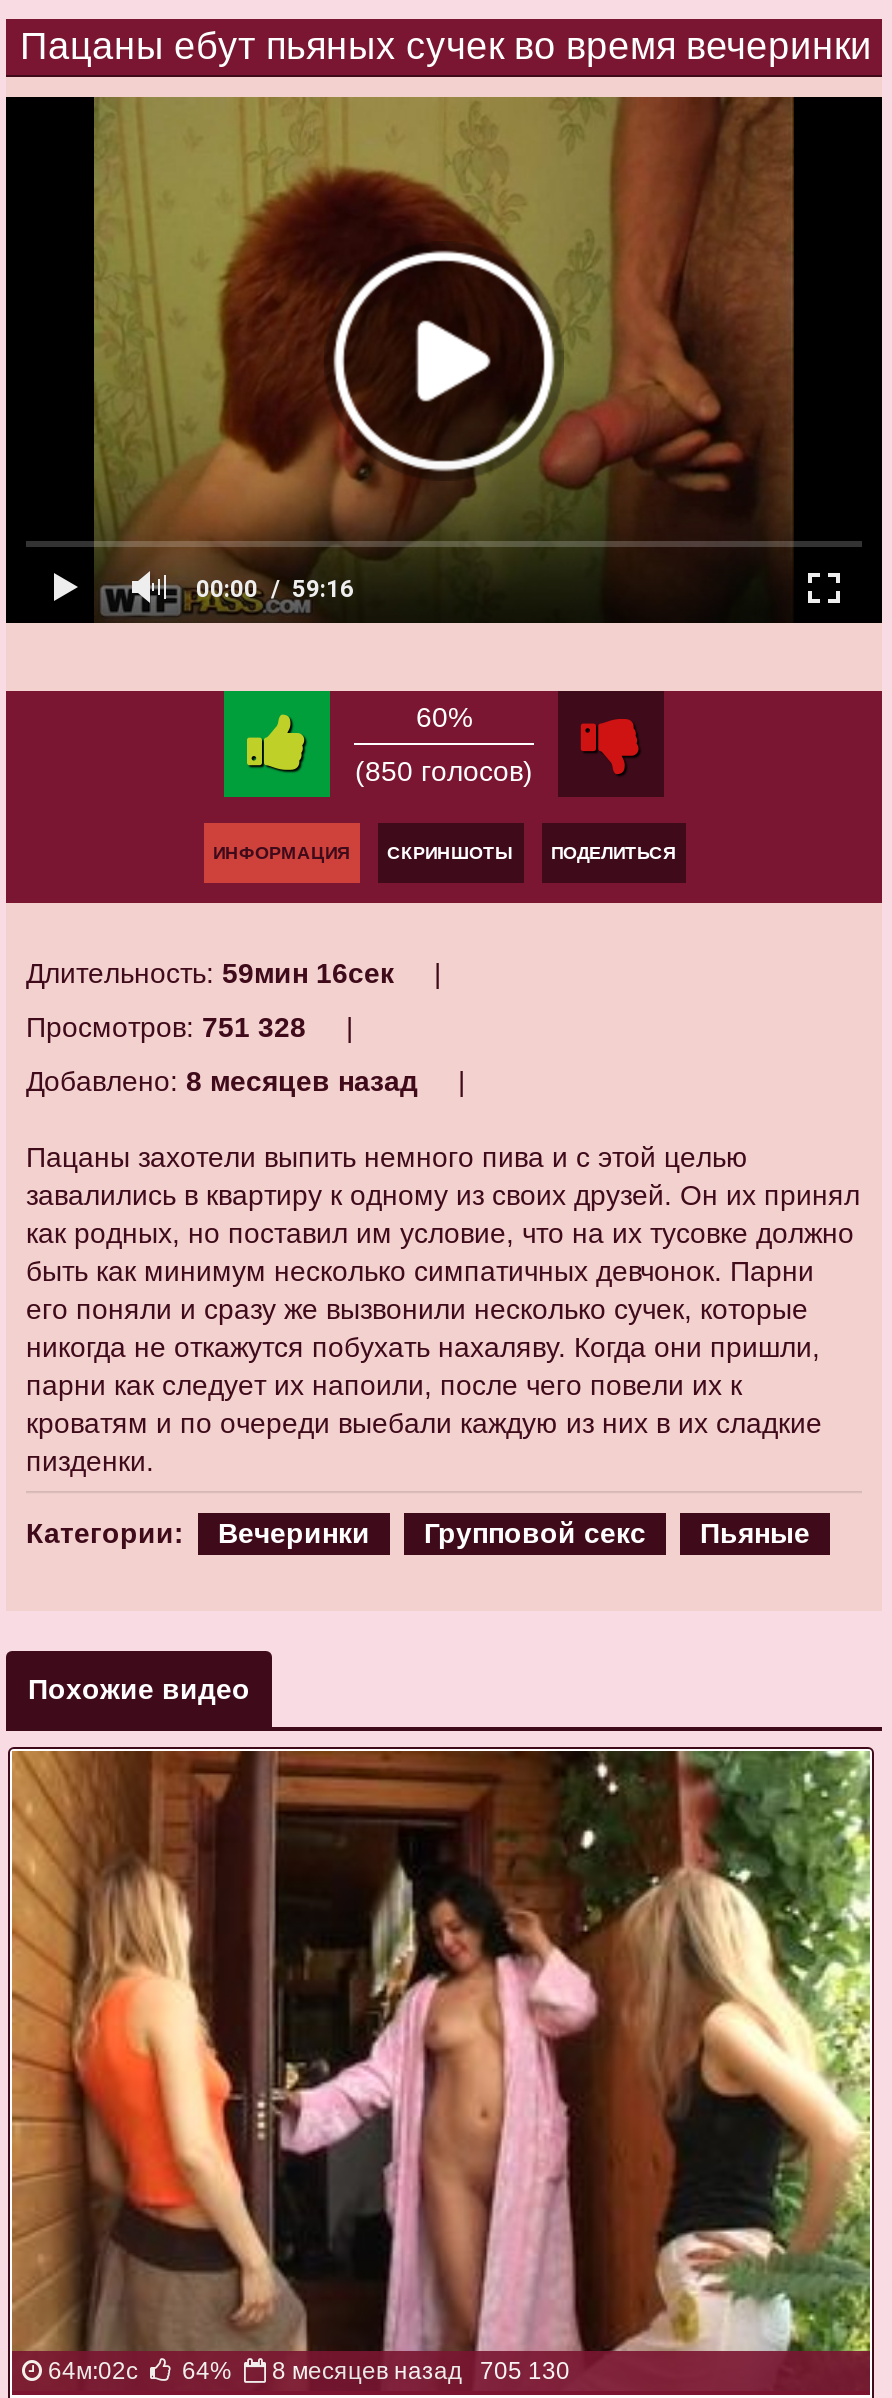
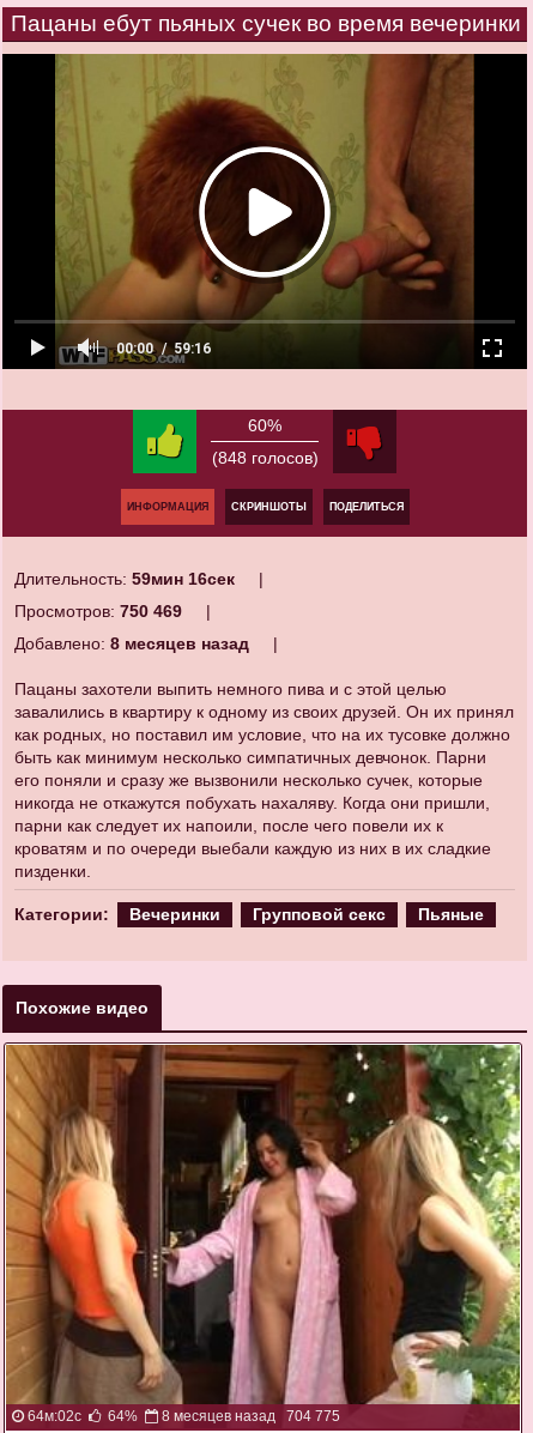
- (850 голосов)
+ (848 голосов)

- Просмотров: 751 328
+ Просмотров: 750 469

- 8 месяцев назад 705 130
+ 8 месяцев назад 704 775
